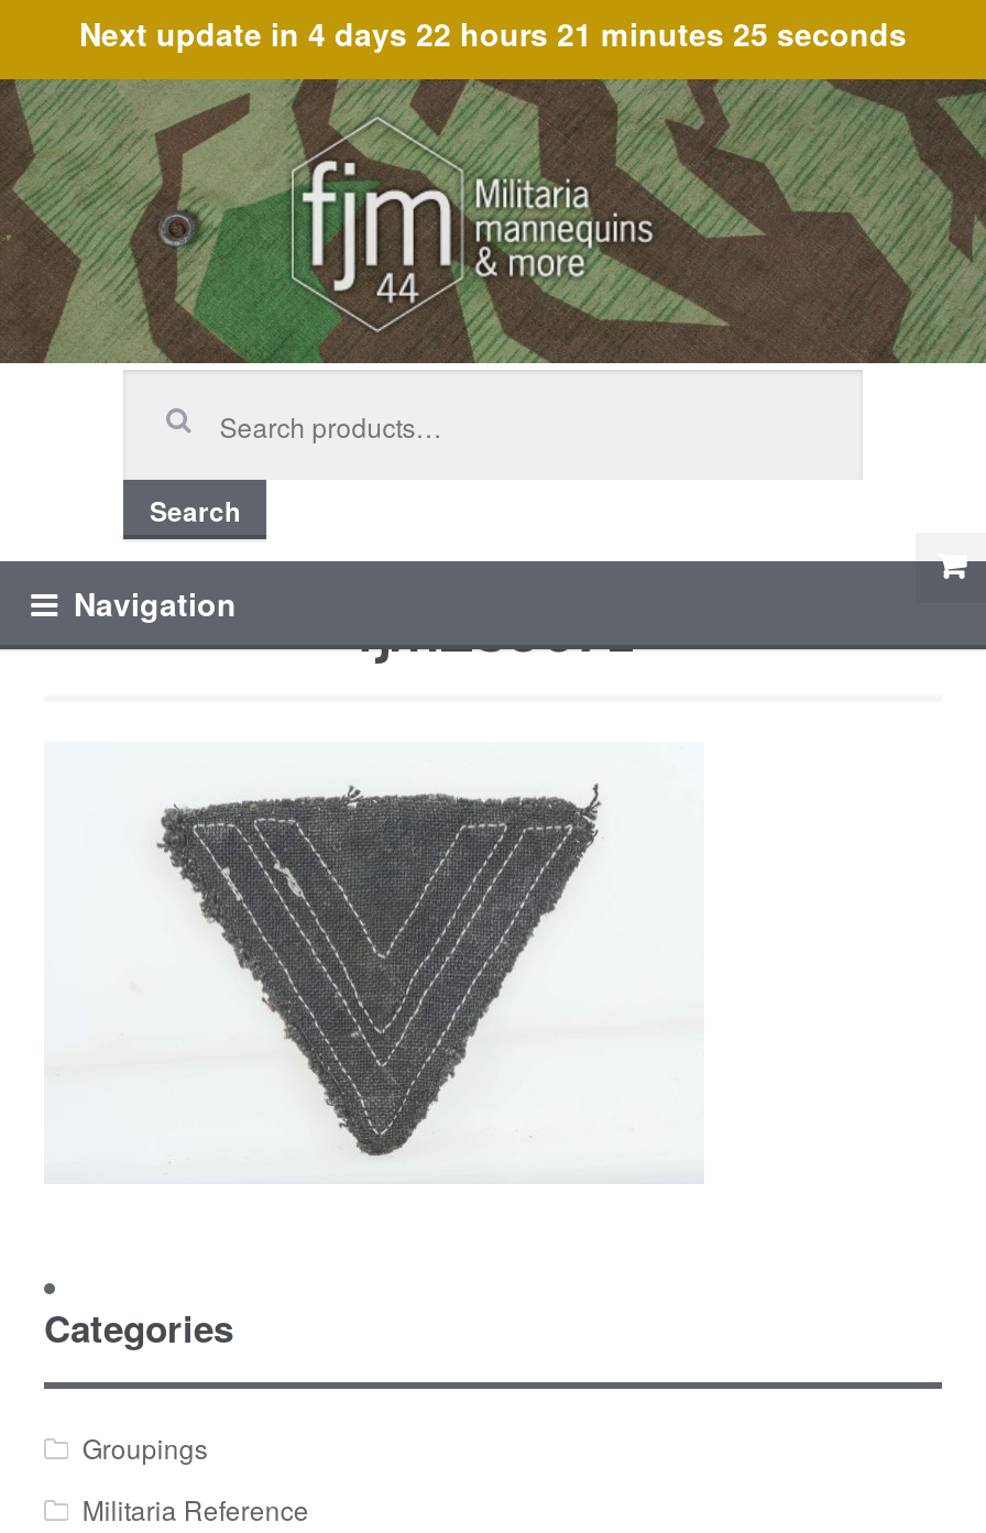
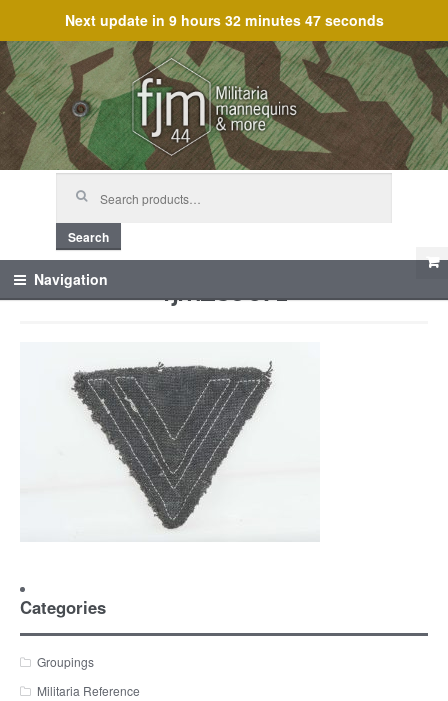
- Next update in 4 days 22 hours 21 minutes 25 seconds
+ Next update in 9 hours 32 minutes 47 seconds
